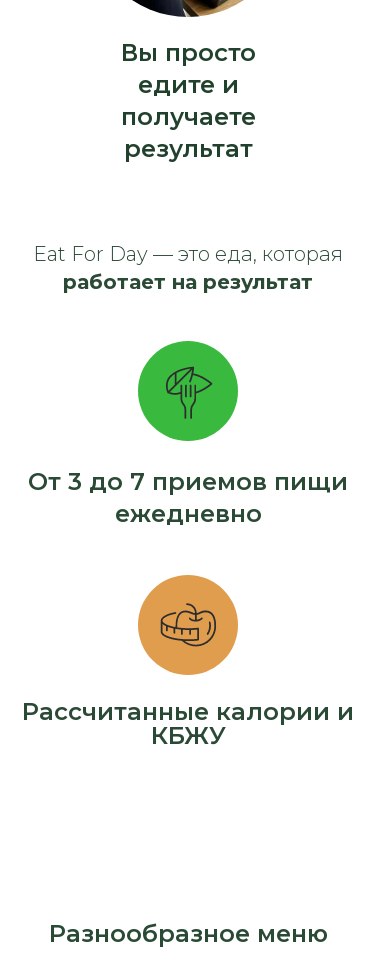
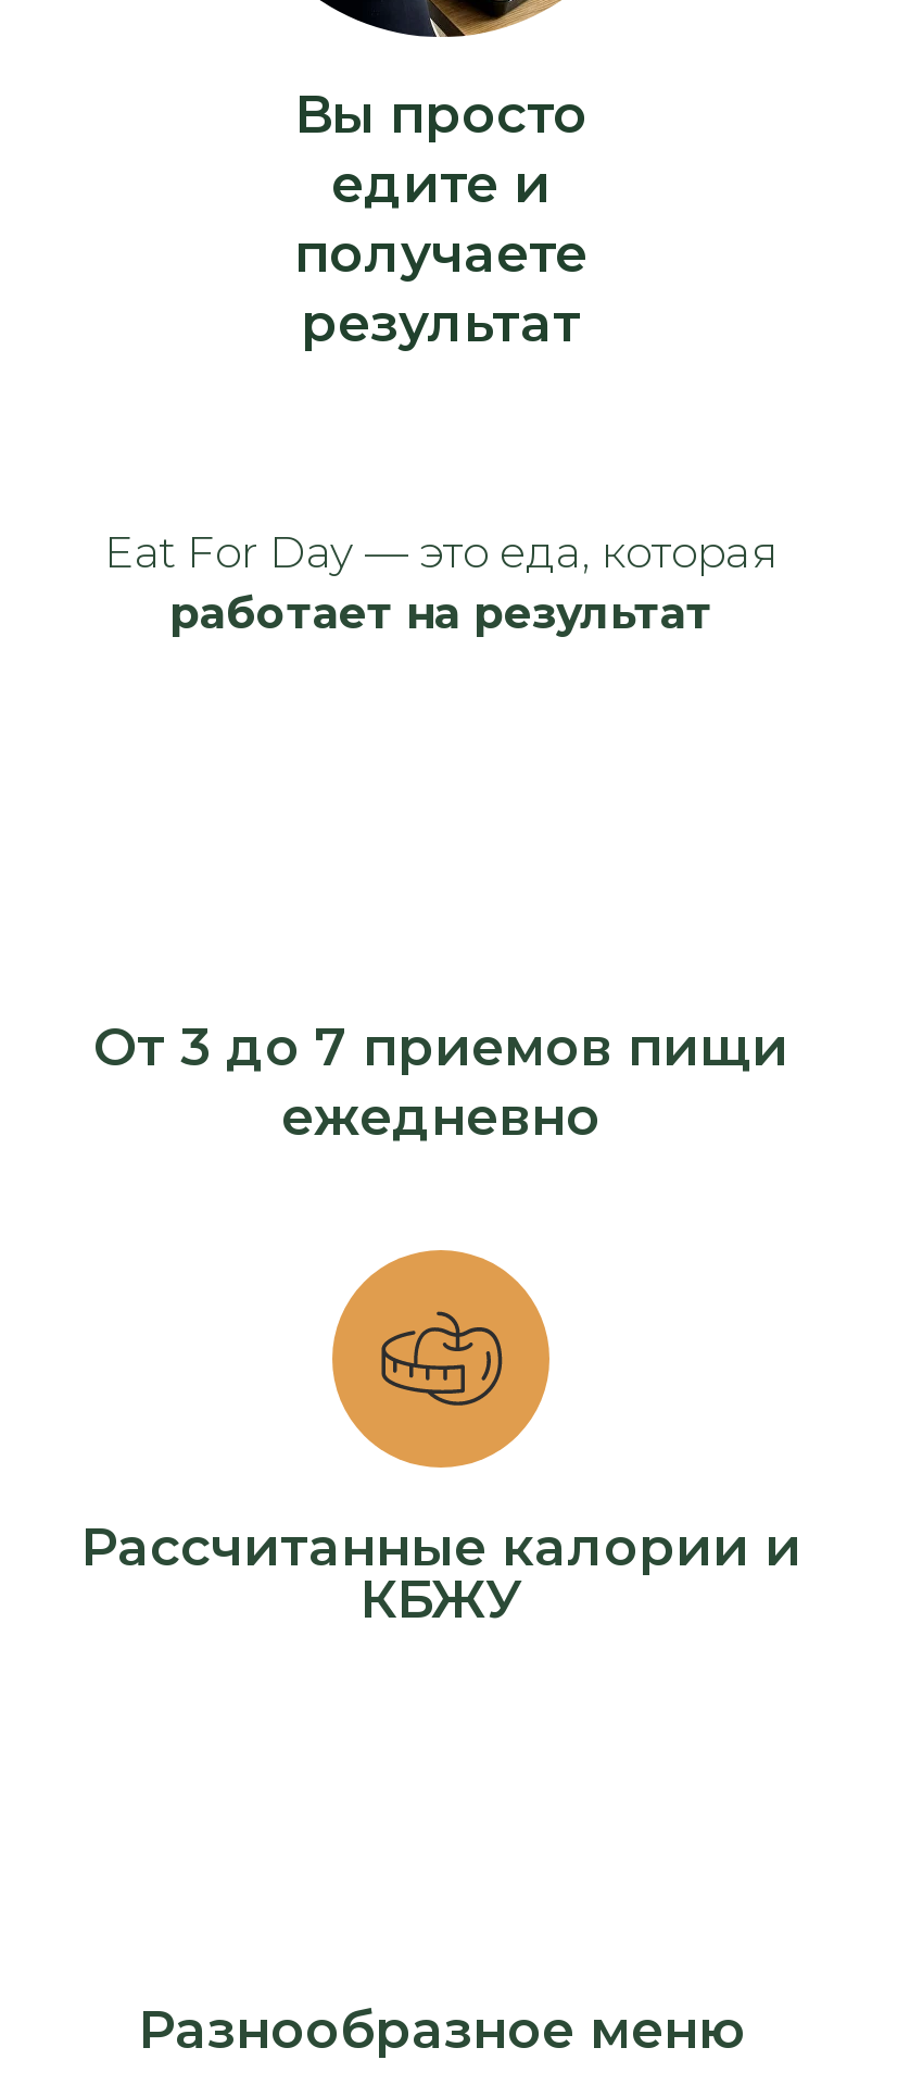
- [image]
